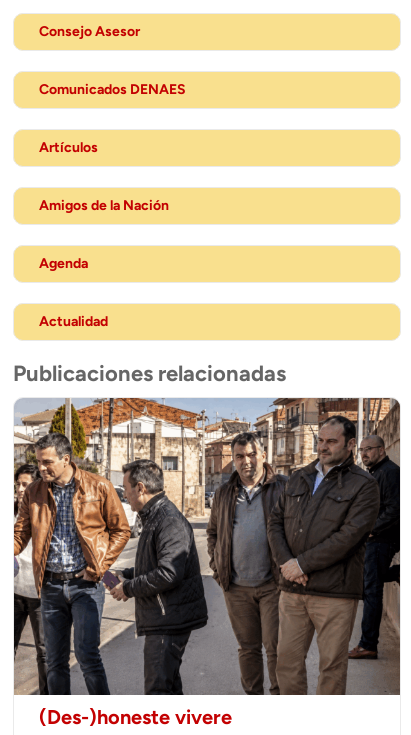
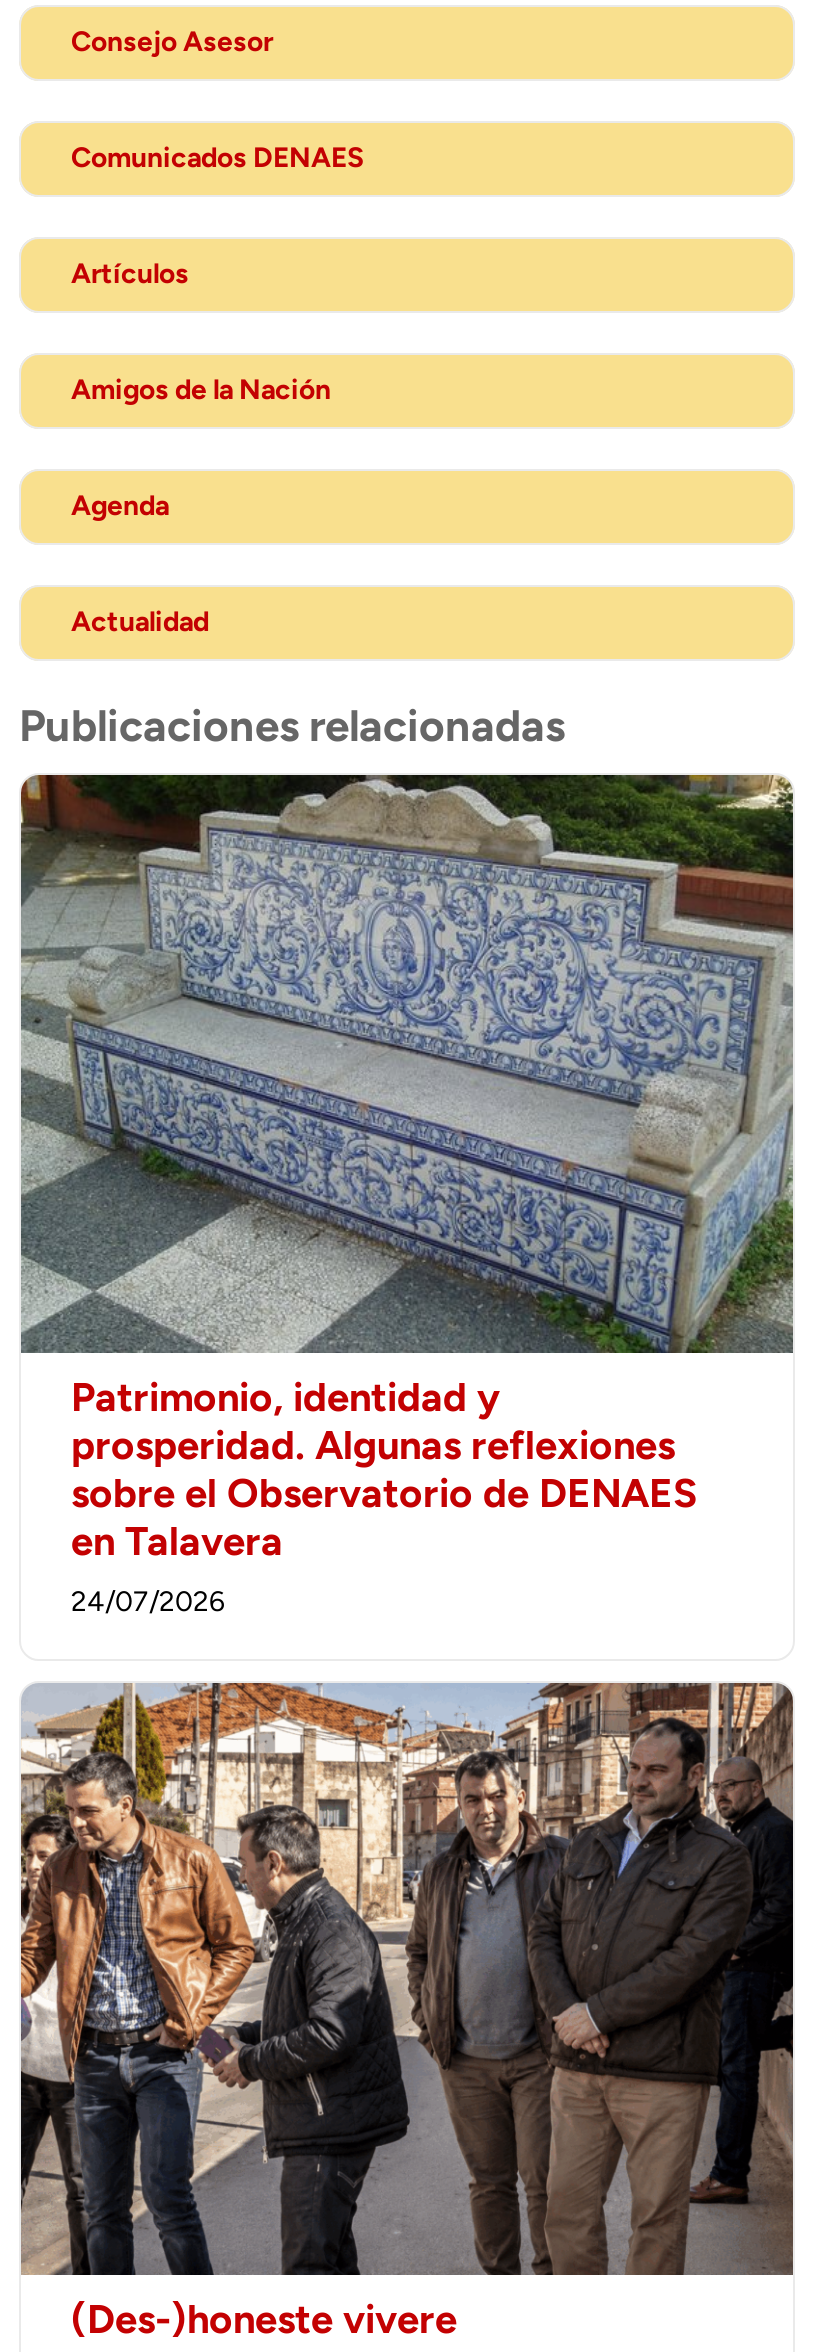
+ [image]
+ Patrimonio, identidad y
+ prosperidad. Algunas reflexiones
+ sobre el Observatorio de DENAES
+ en Talavera
+ 24/07/2026
